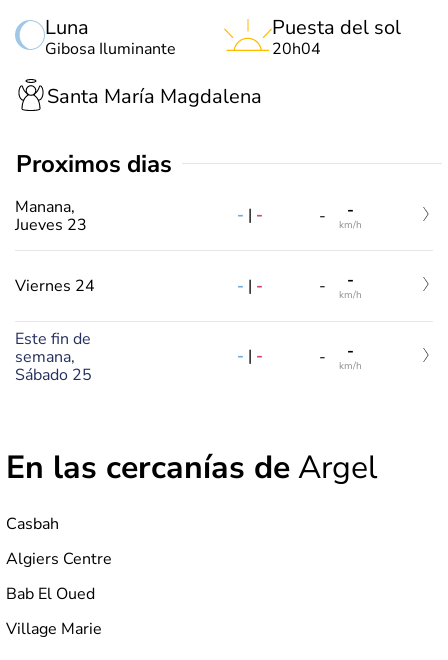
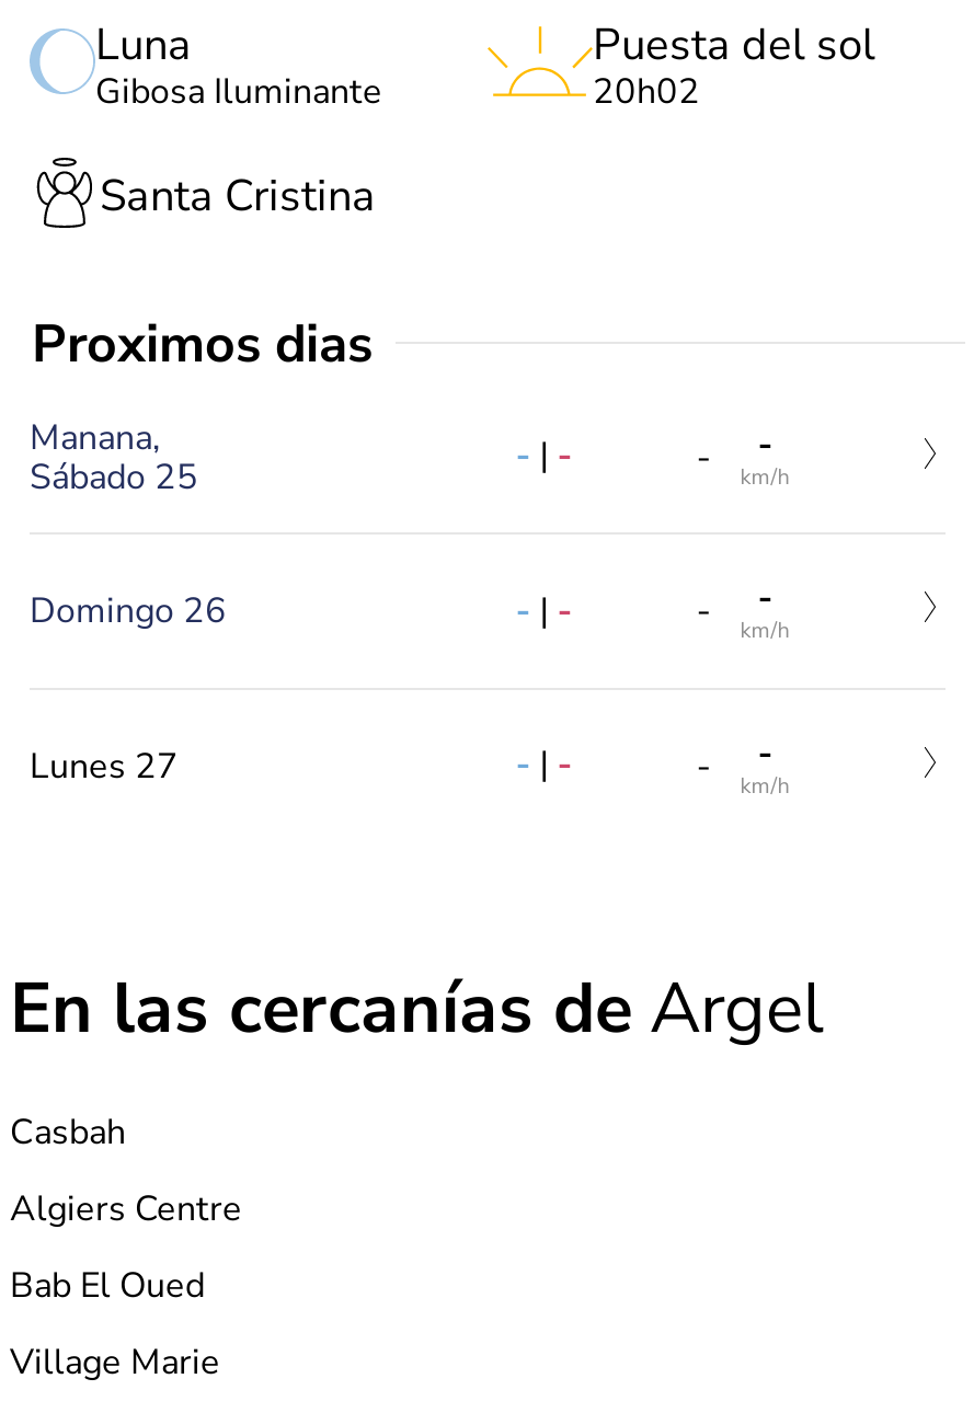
- 20h04
+ 20h02

- Santa María Magdalena
+ Santa Cristina

- Jueves 23
+ Sábado 25

- Viernes 24
+ Domingo 26

- Este fin de
- semana,
- Sábado 25
+ Lunes 27
